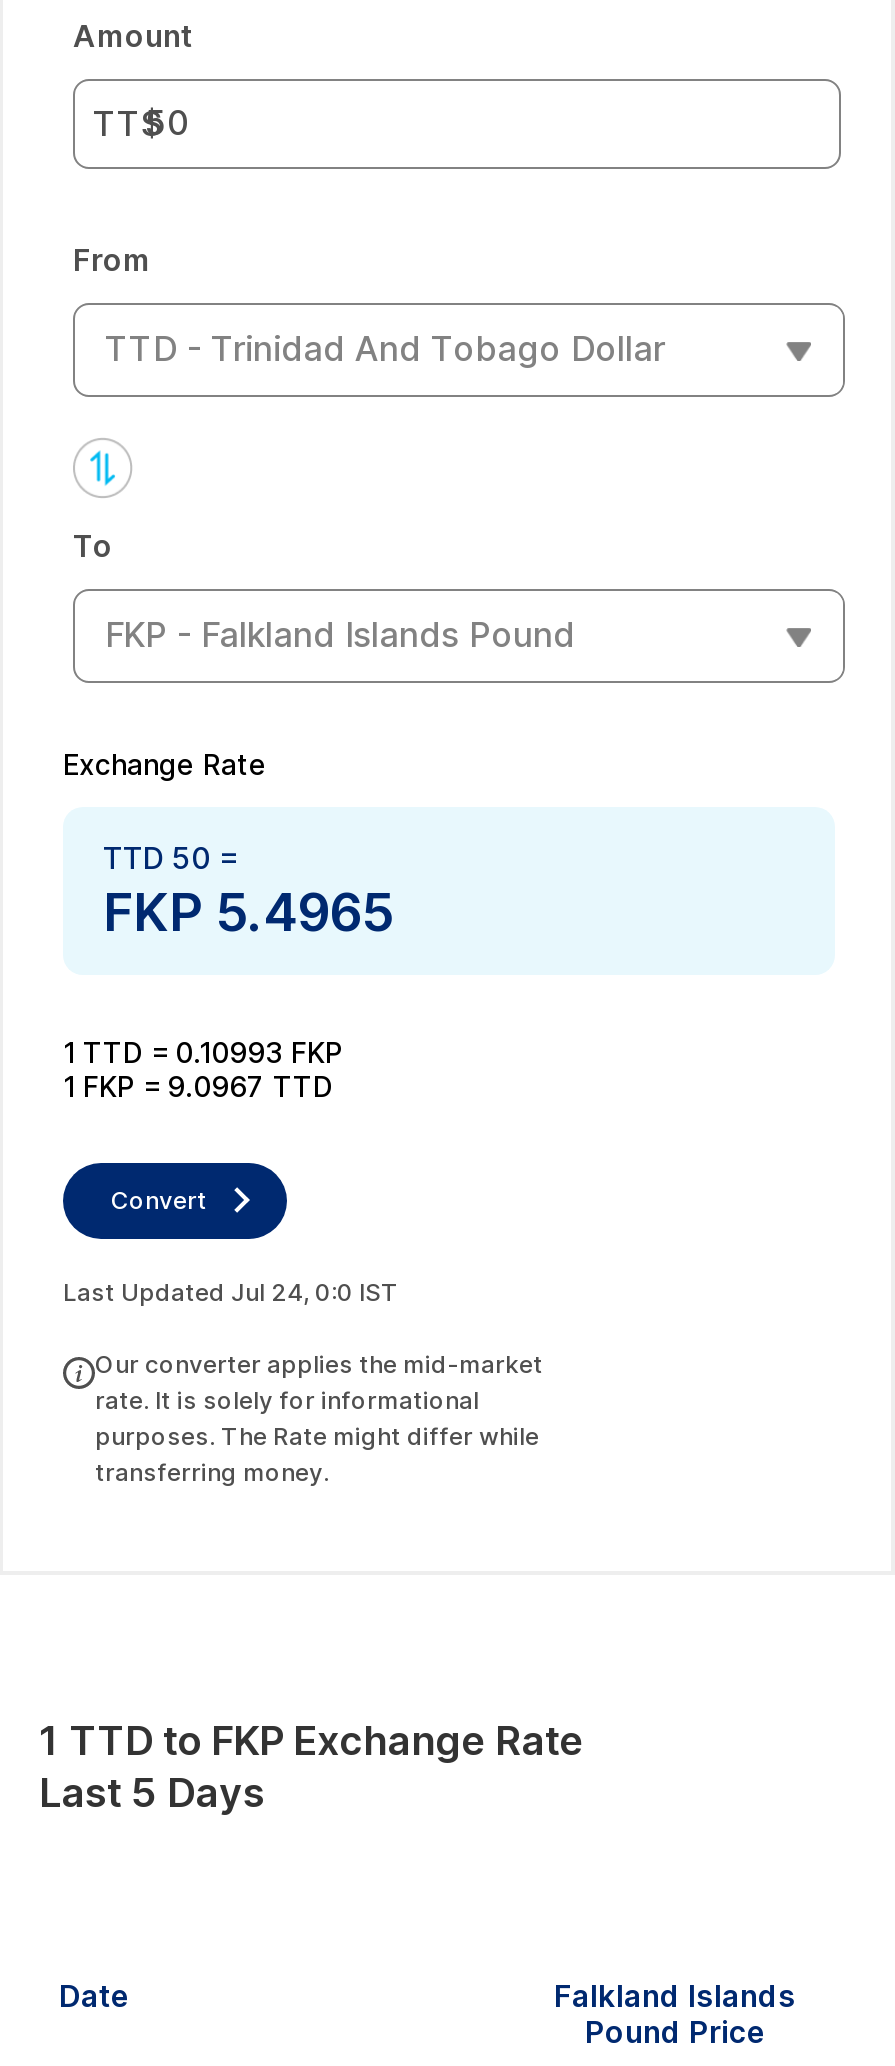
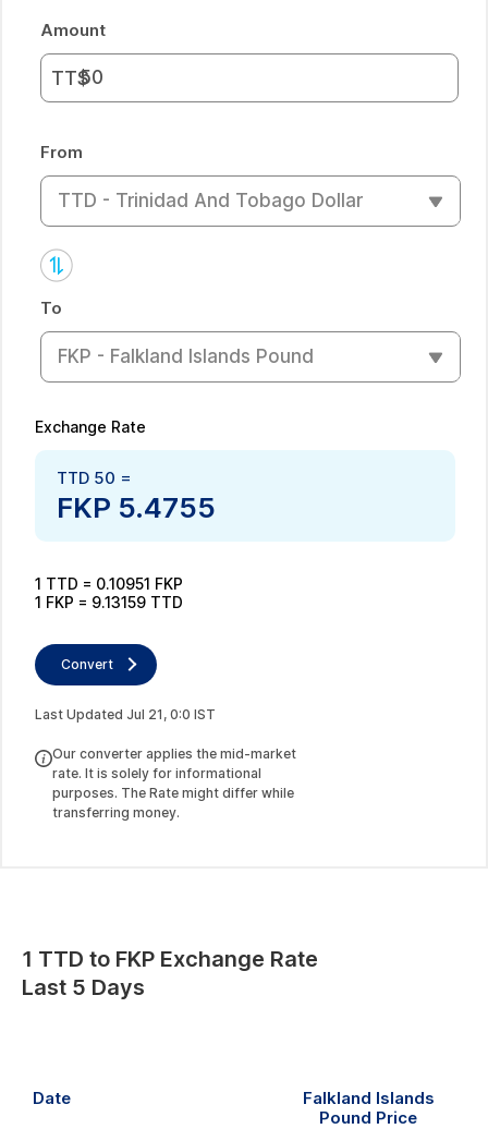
- FKP 5.4965
+ FKP 5.4755

- 1 TTD = 0.10993 FKP
+ 1 TTD = 0.10951 FKP

- 1 FKP = 9.0967 TTD
+ 1 FKP = 9.13159 TTD

- Last Updated Jul 24, 0:0 IST
+ Last Updated Jul 21, 0:0 IST
